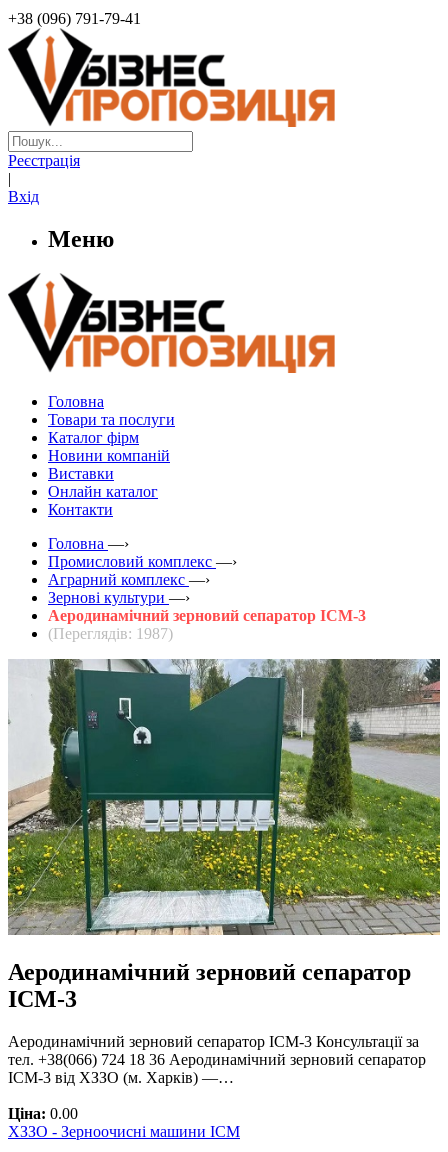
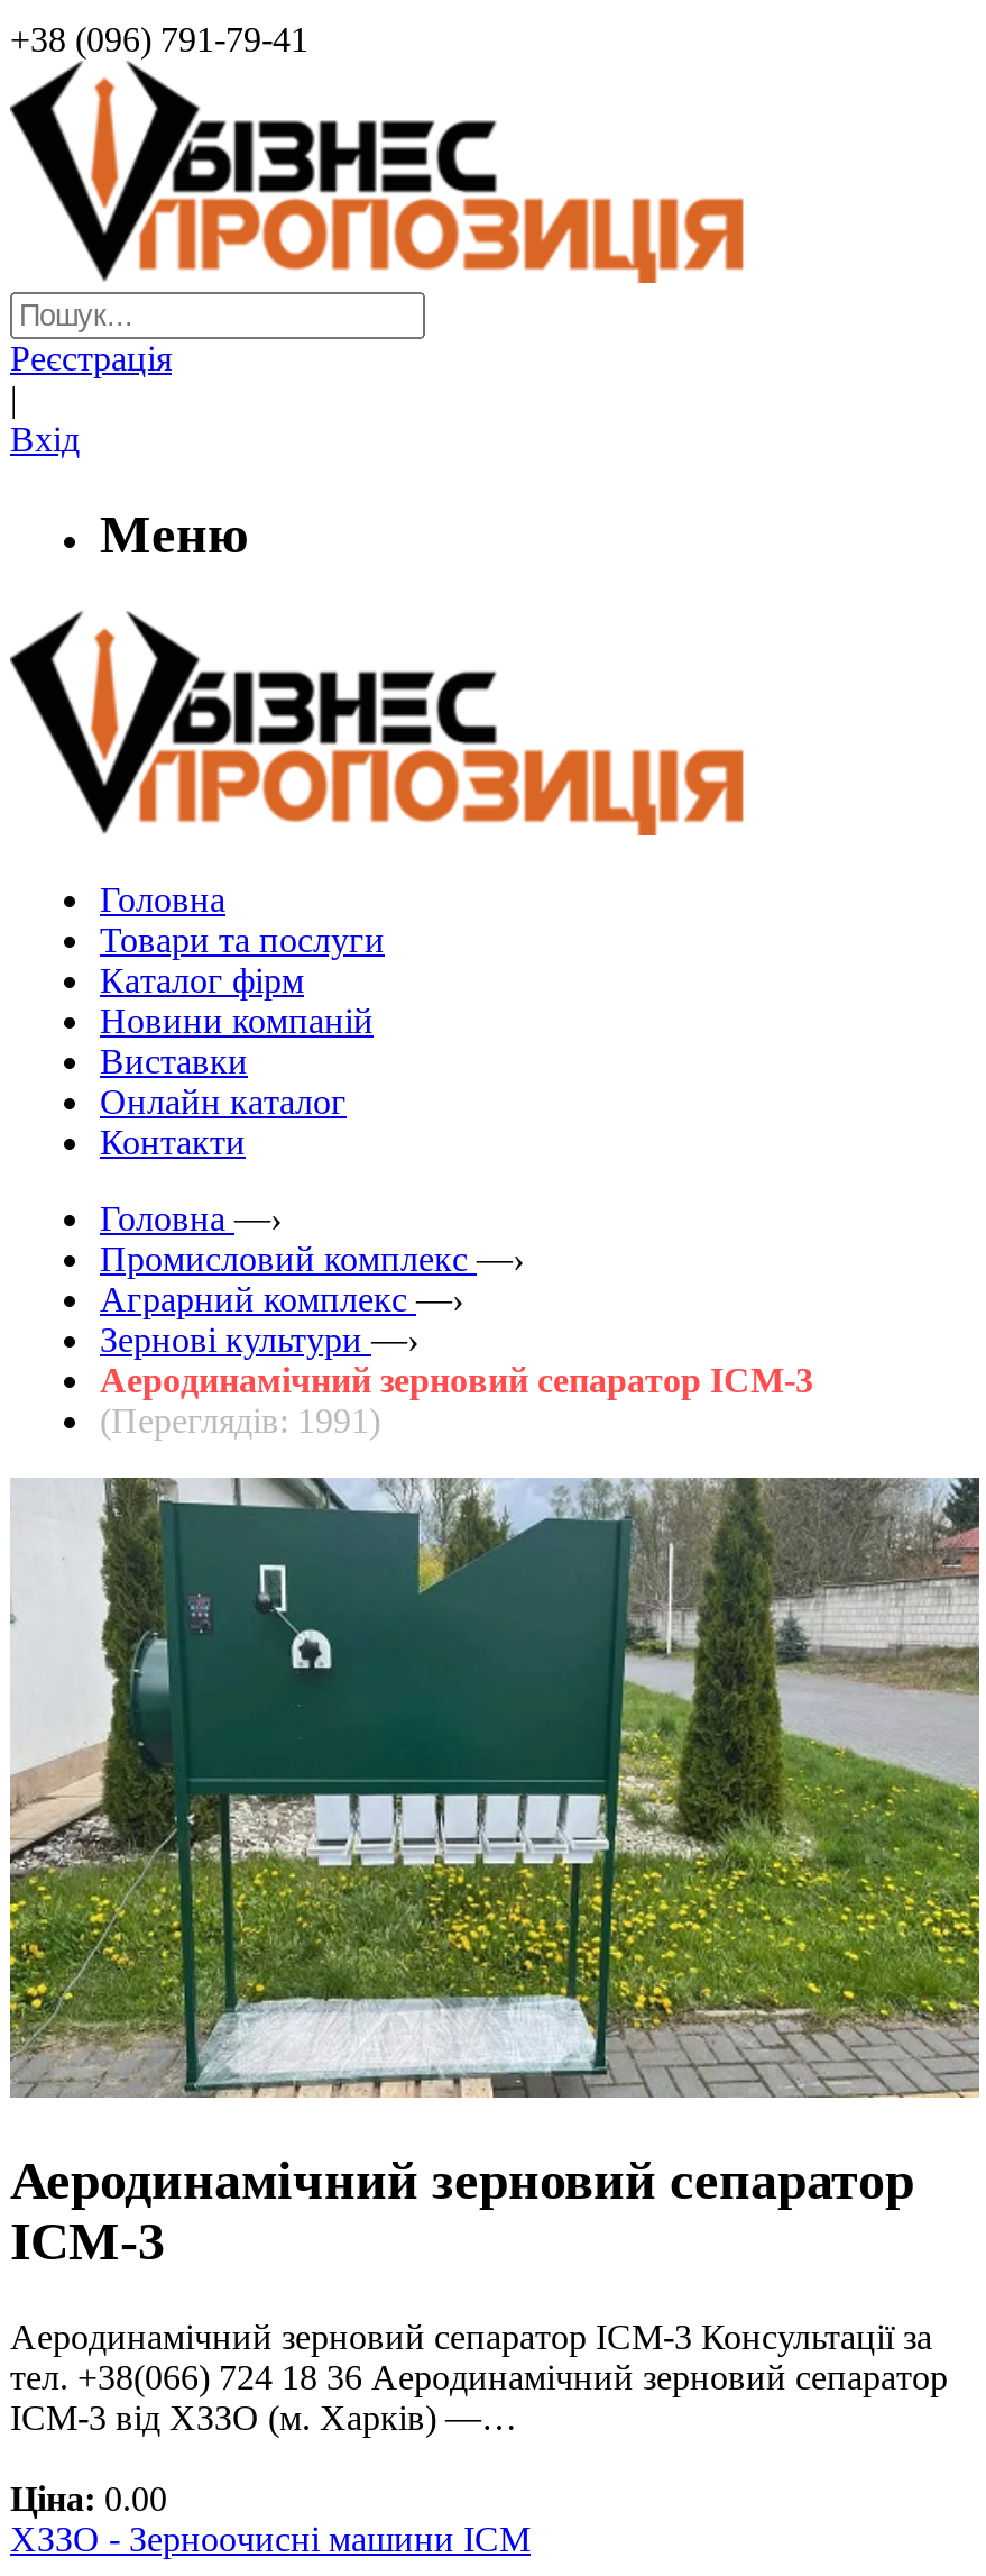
- (Переглядів: 1987)
+ (Переглядів: 1991)
